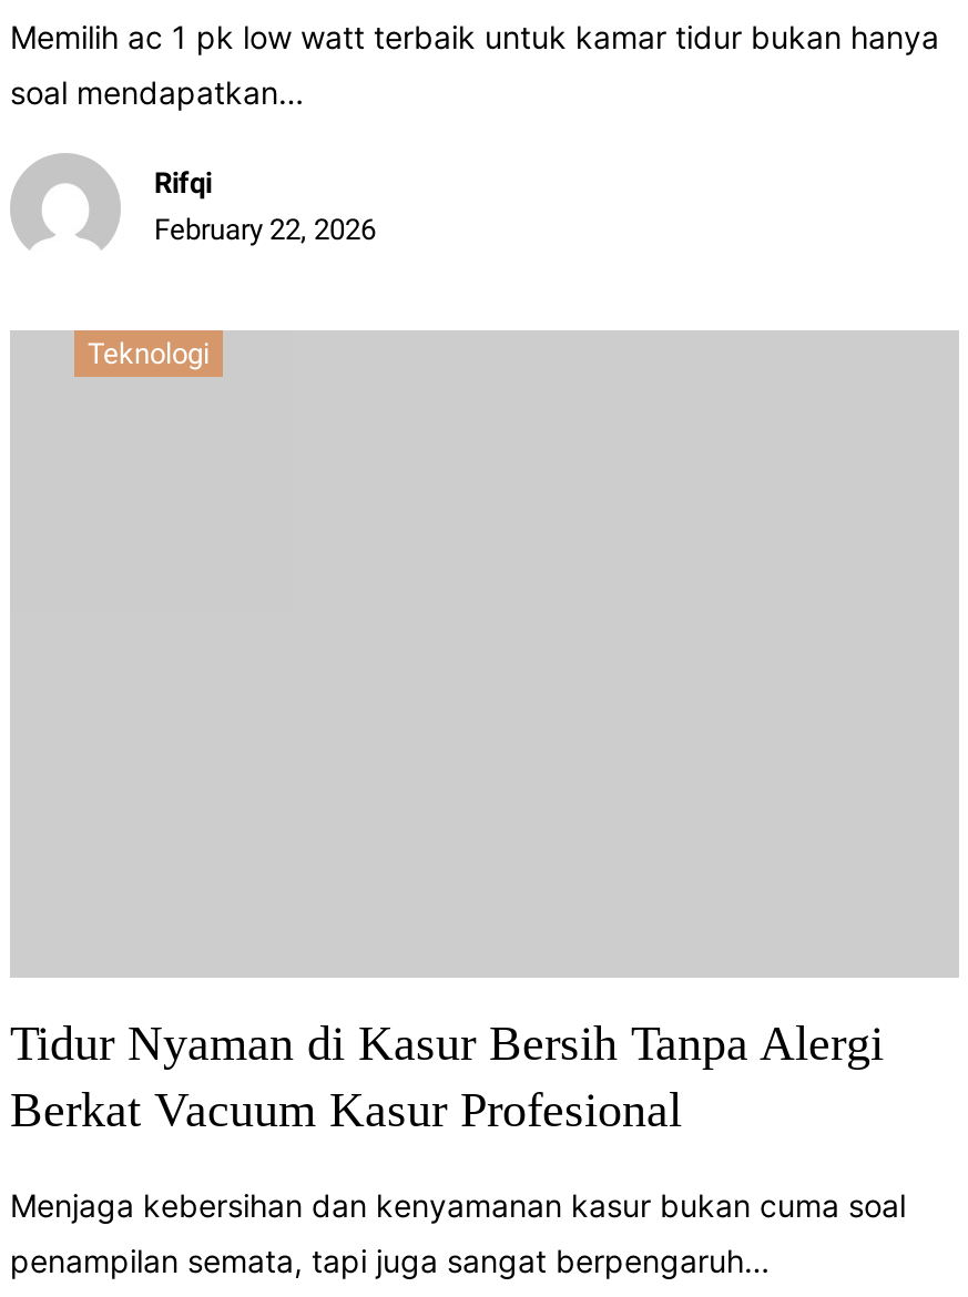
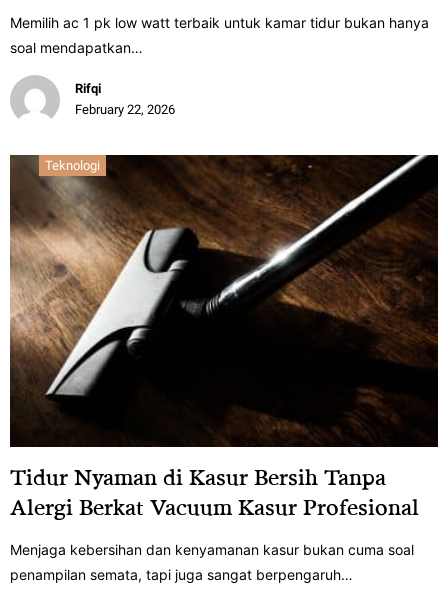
+ [image]
